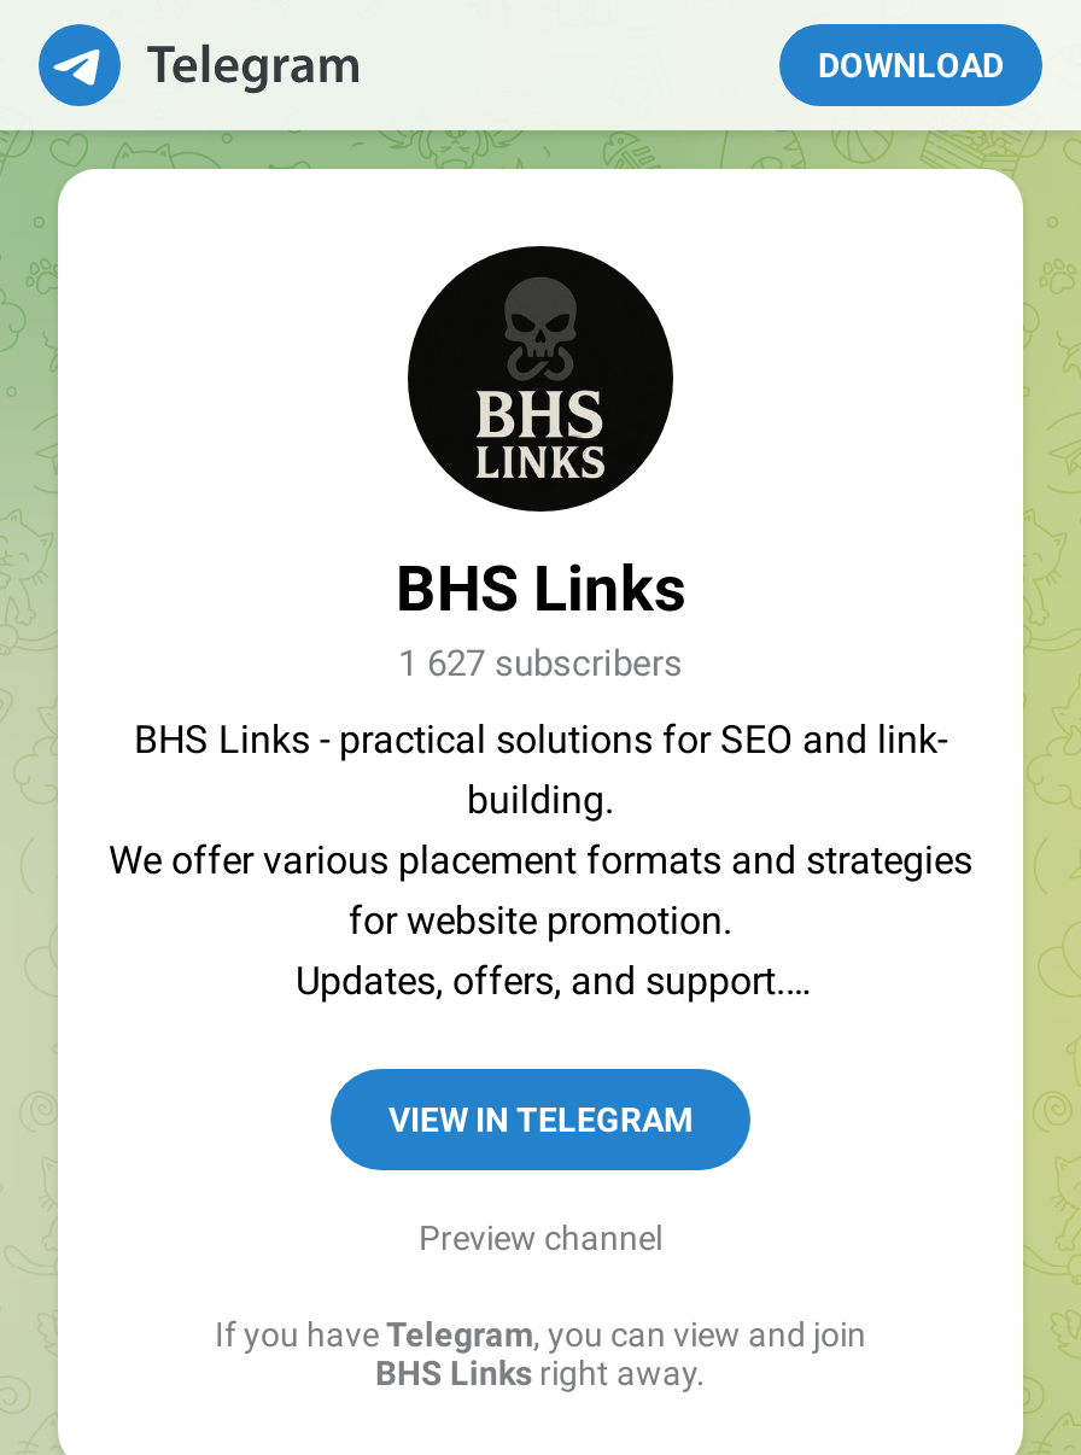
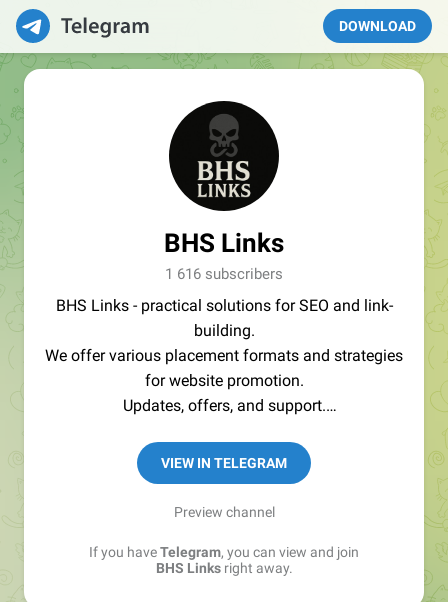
- 1 627 subscribers
+ 1 616 subscribers
